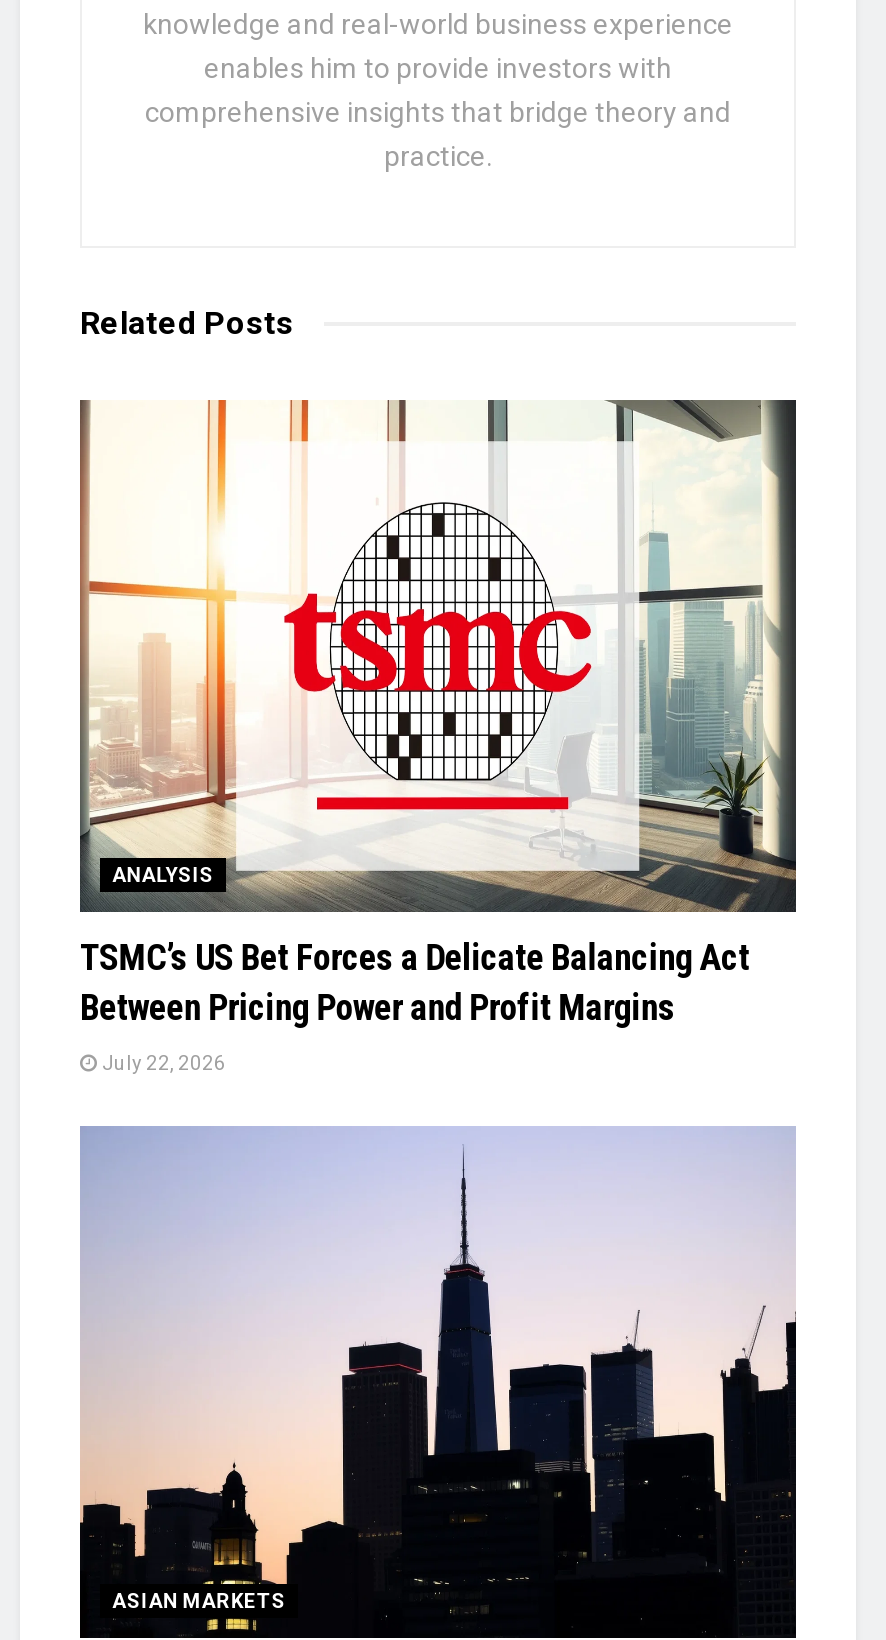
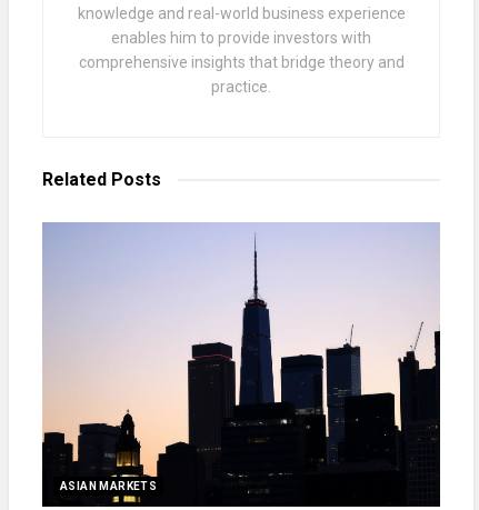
- [image]
- ANALYSIS
- TSMC’s US Bet Forces a Delicate Balancing Act
- Between Pricing Power and Profit Margins
- July 22, 2026
